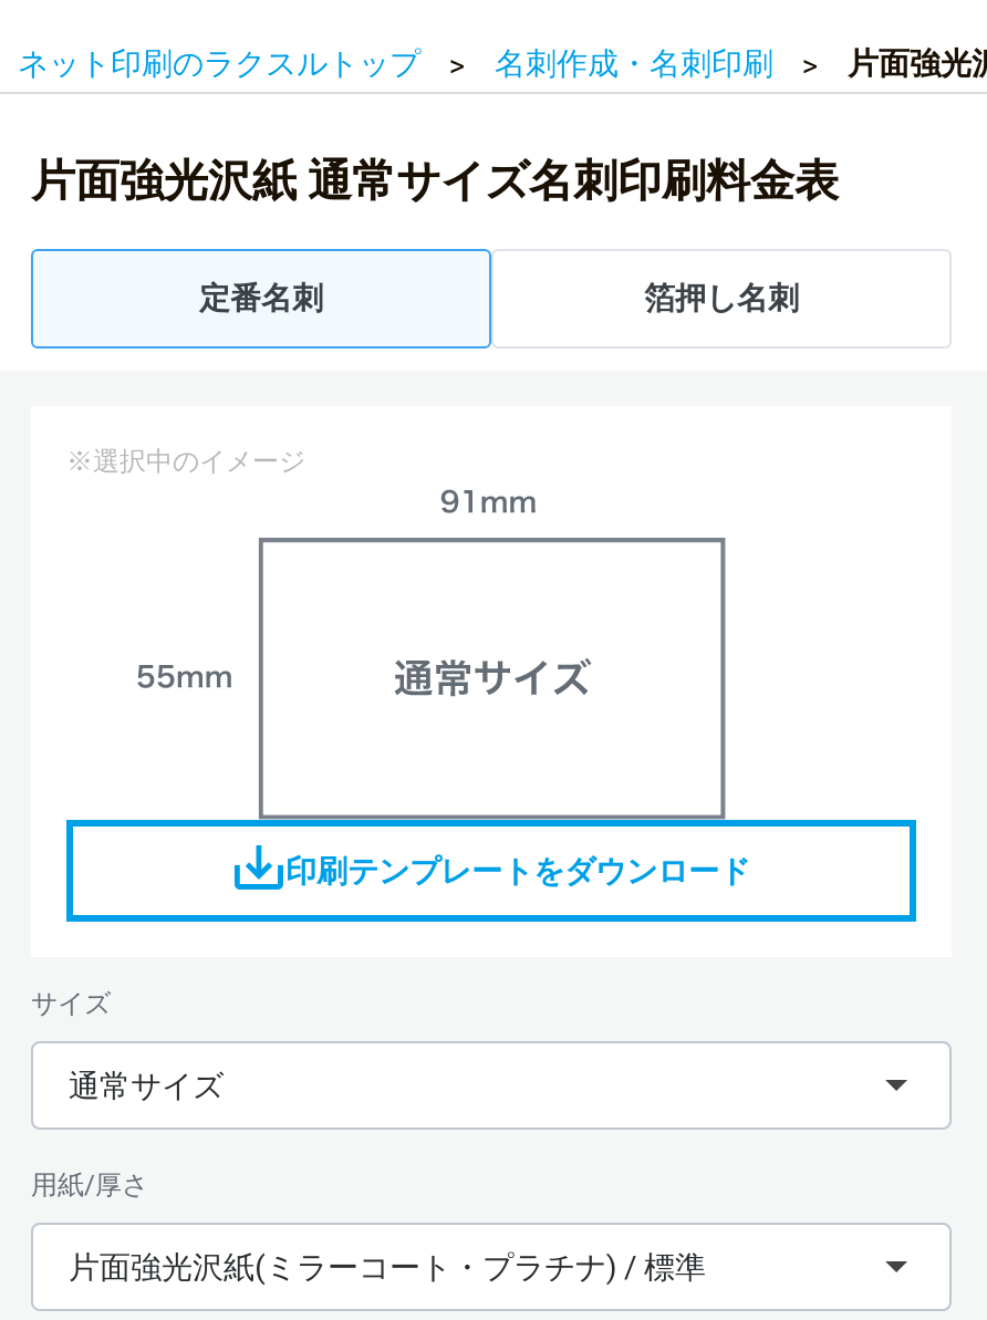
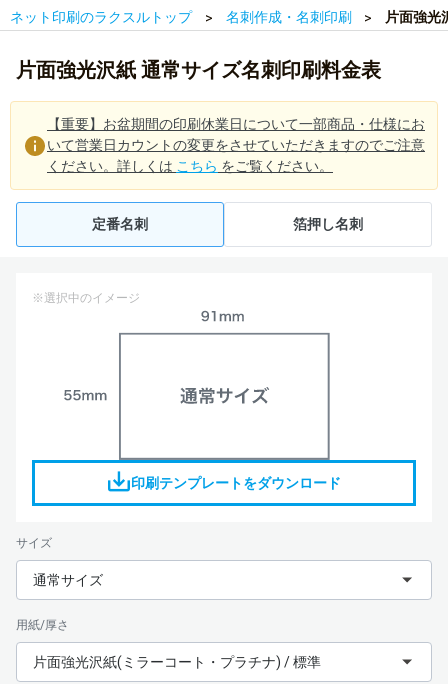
+ [image]
+ 【重要】お盆期間の印刷休業日について一部商品・仕様にお
+ いて営業日カウントの変更をさせていただきますのでご注意
+ ください。詳しくはこちらをご覧ください。
